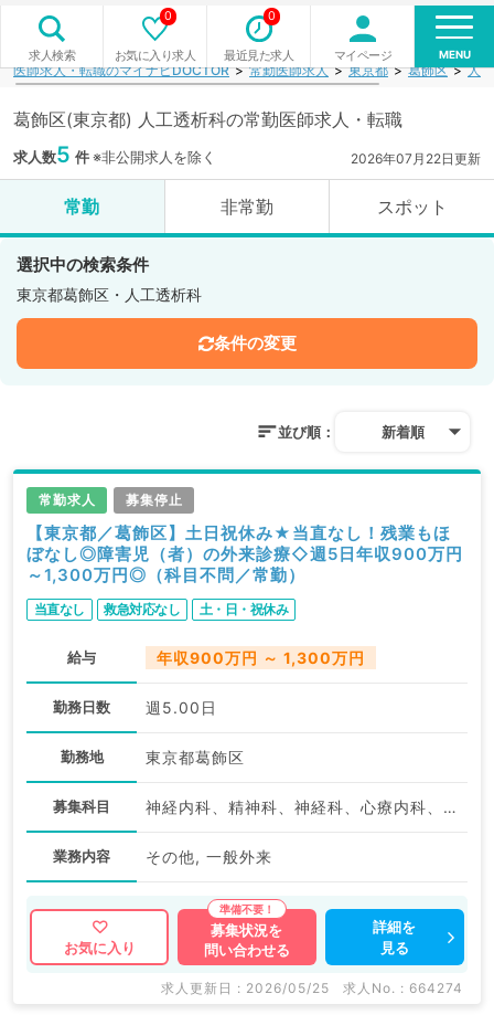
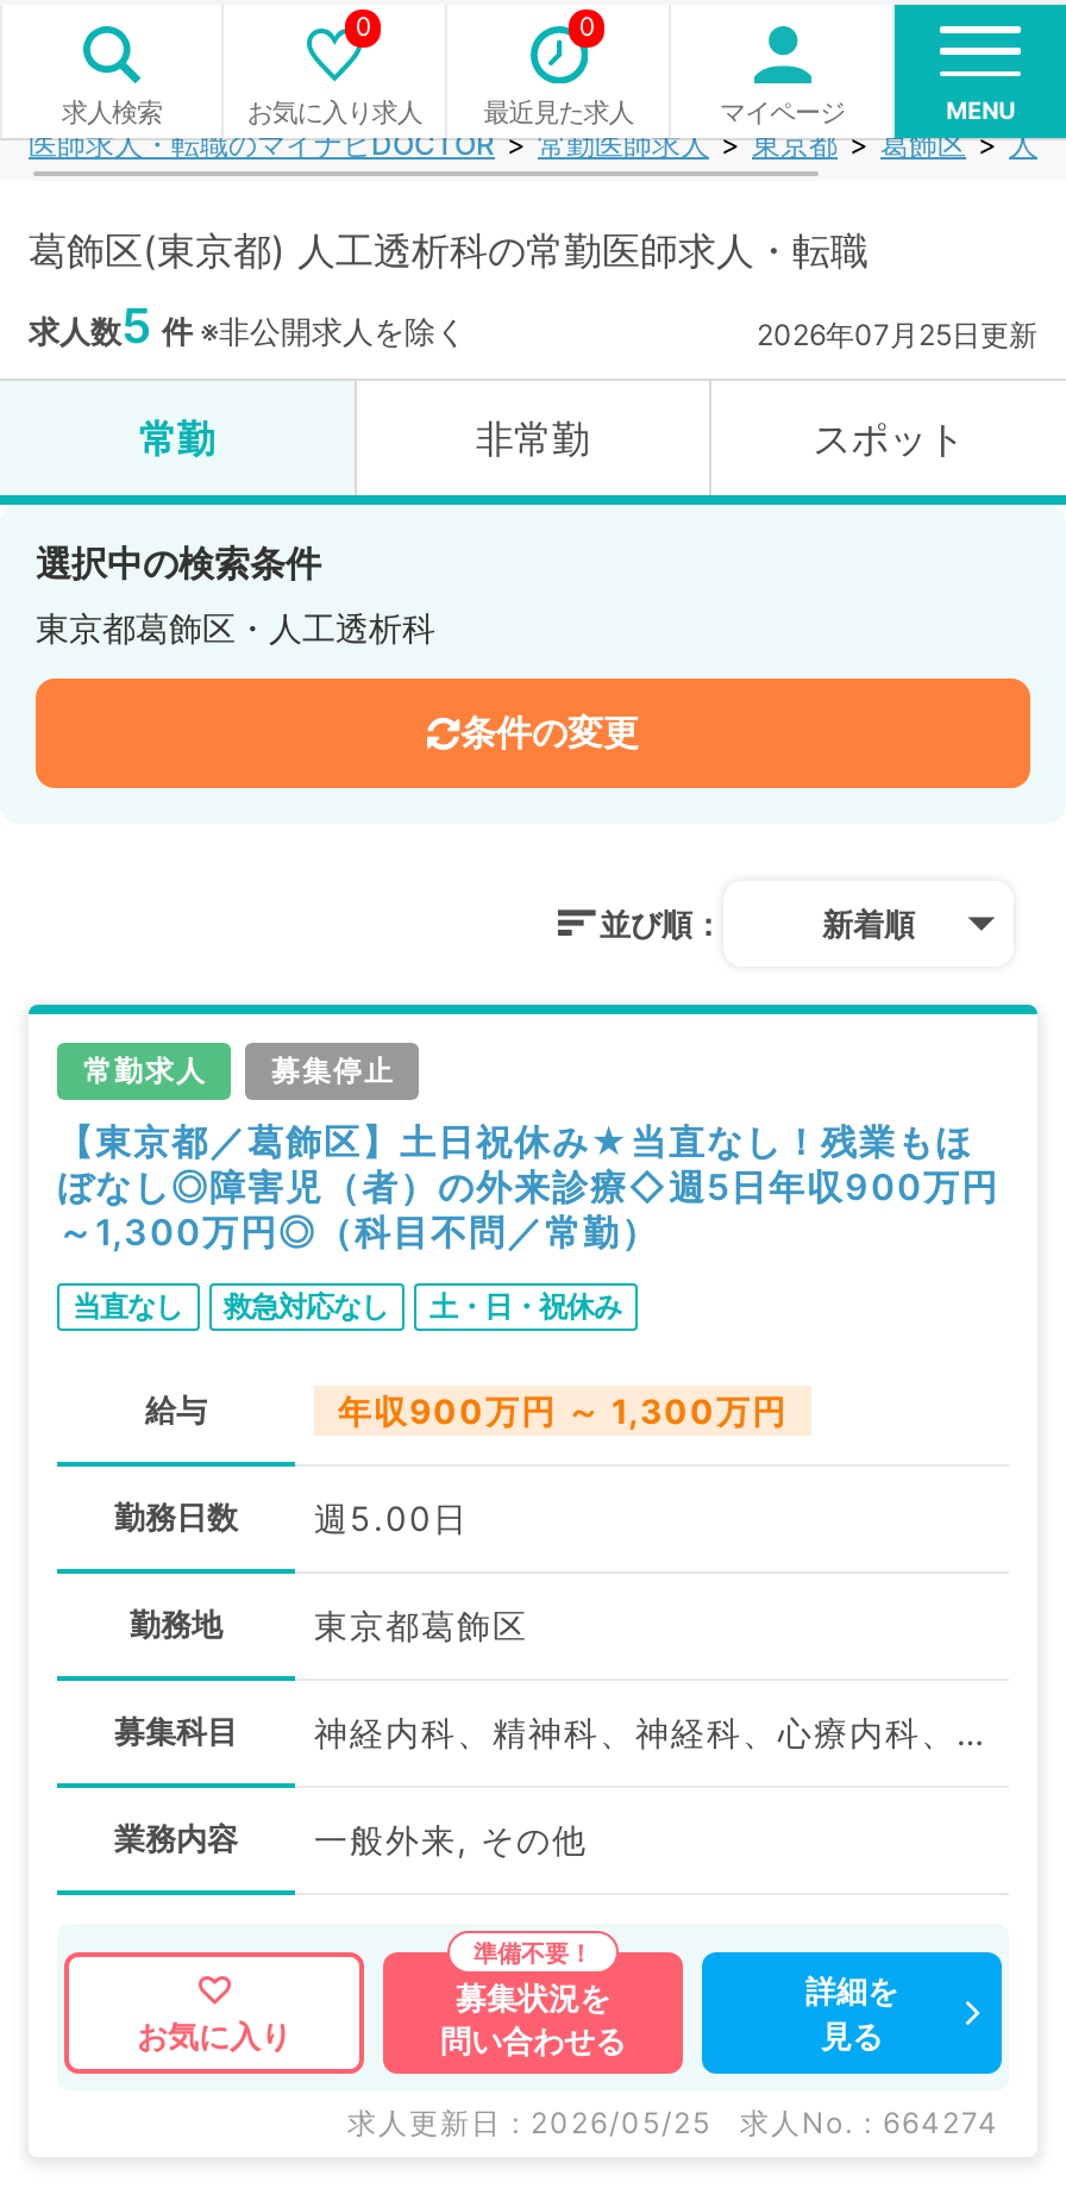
- 2026年07月22日更新
+ 2026年07月25日更新

- その他, 一般外来
+ 一般外来, その他
